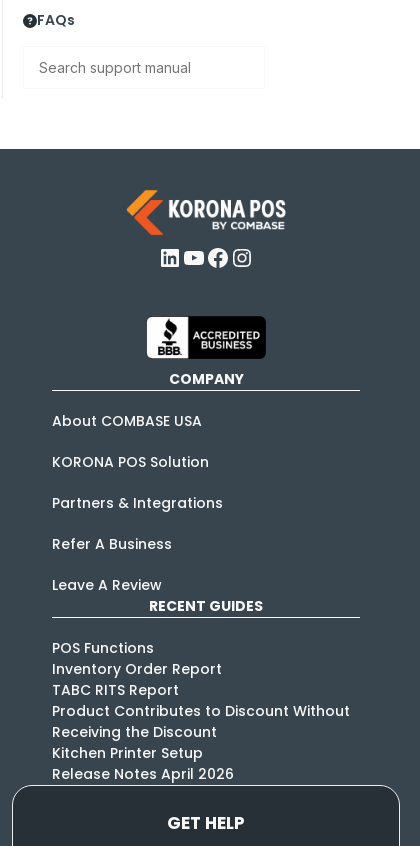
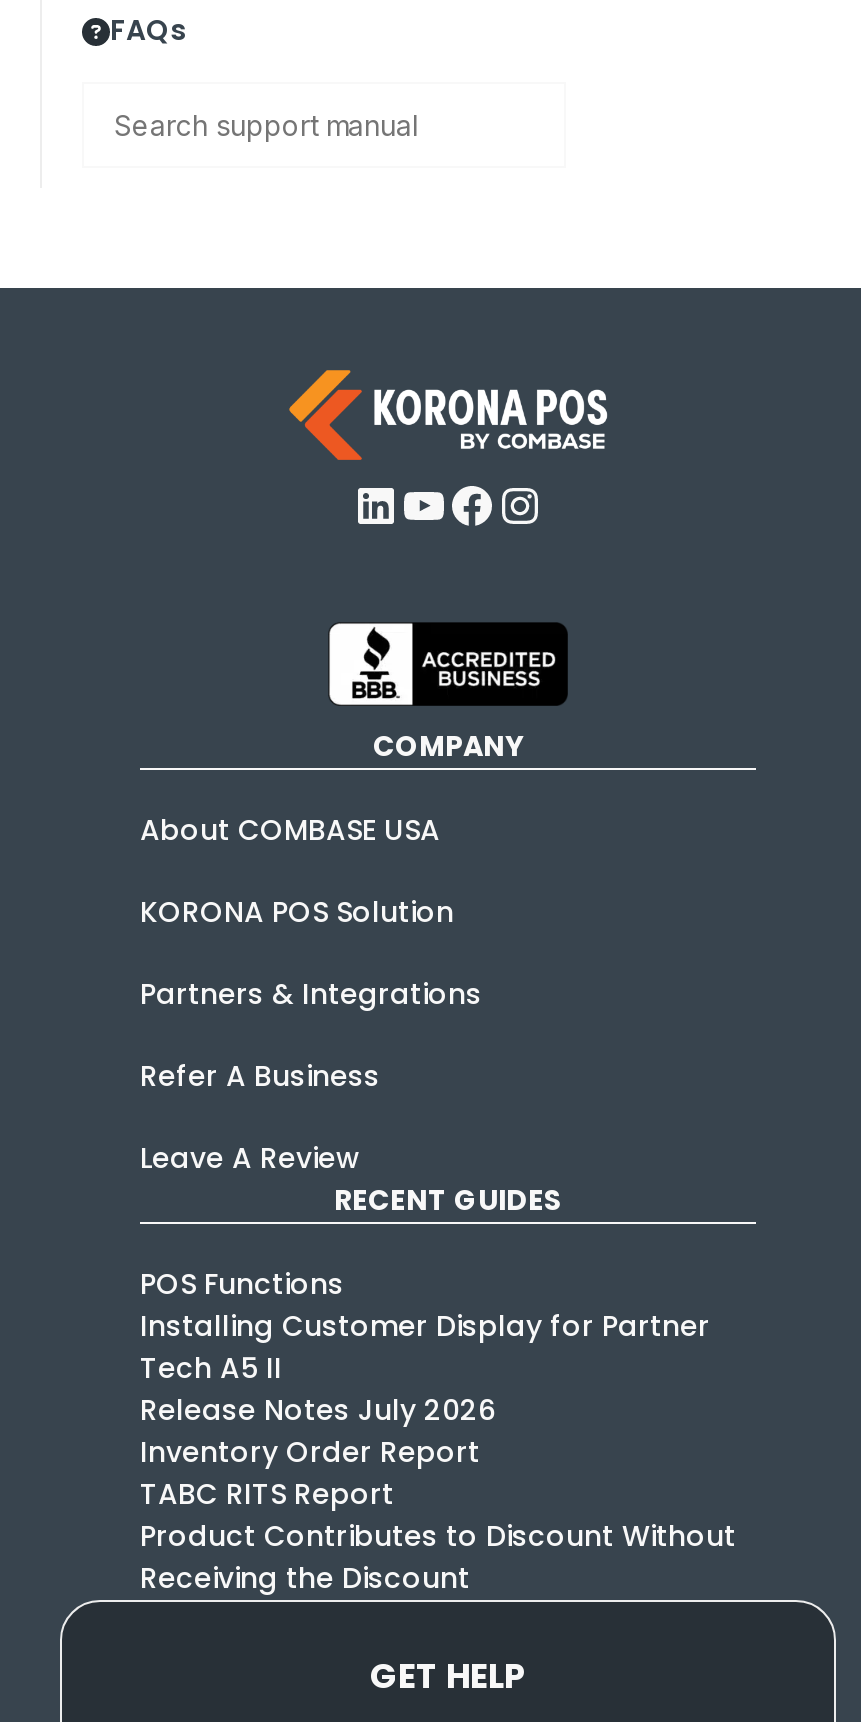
+ Installing Customer Display for Partner
+ Tech A5 II
+ Release Notes July 2026

moved down: Inventory Order Report | TABC RITS Report | Product Contributes to Discount Without | Receiving the Discount

- Kitchen Printer Setup
- Release Notes April 2026
